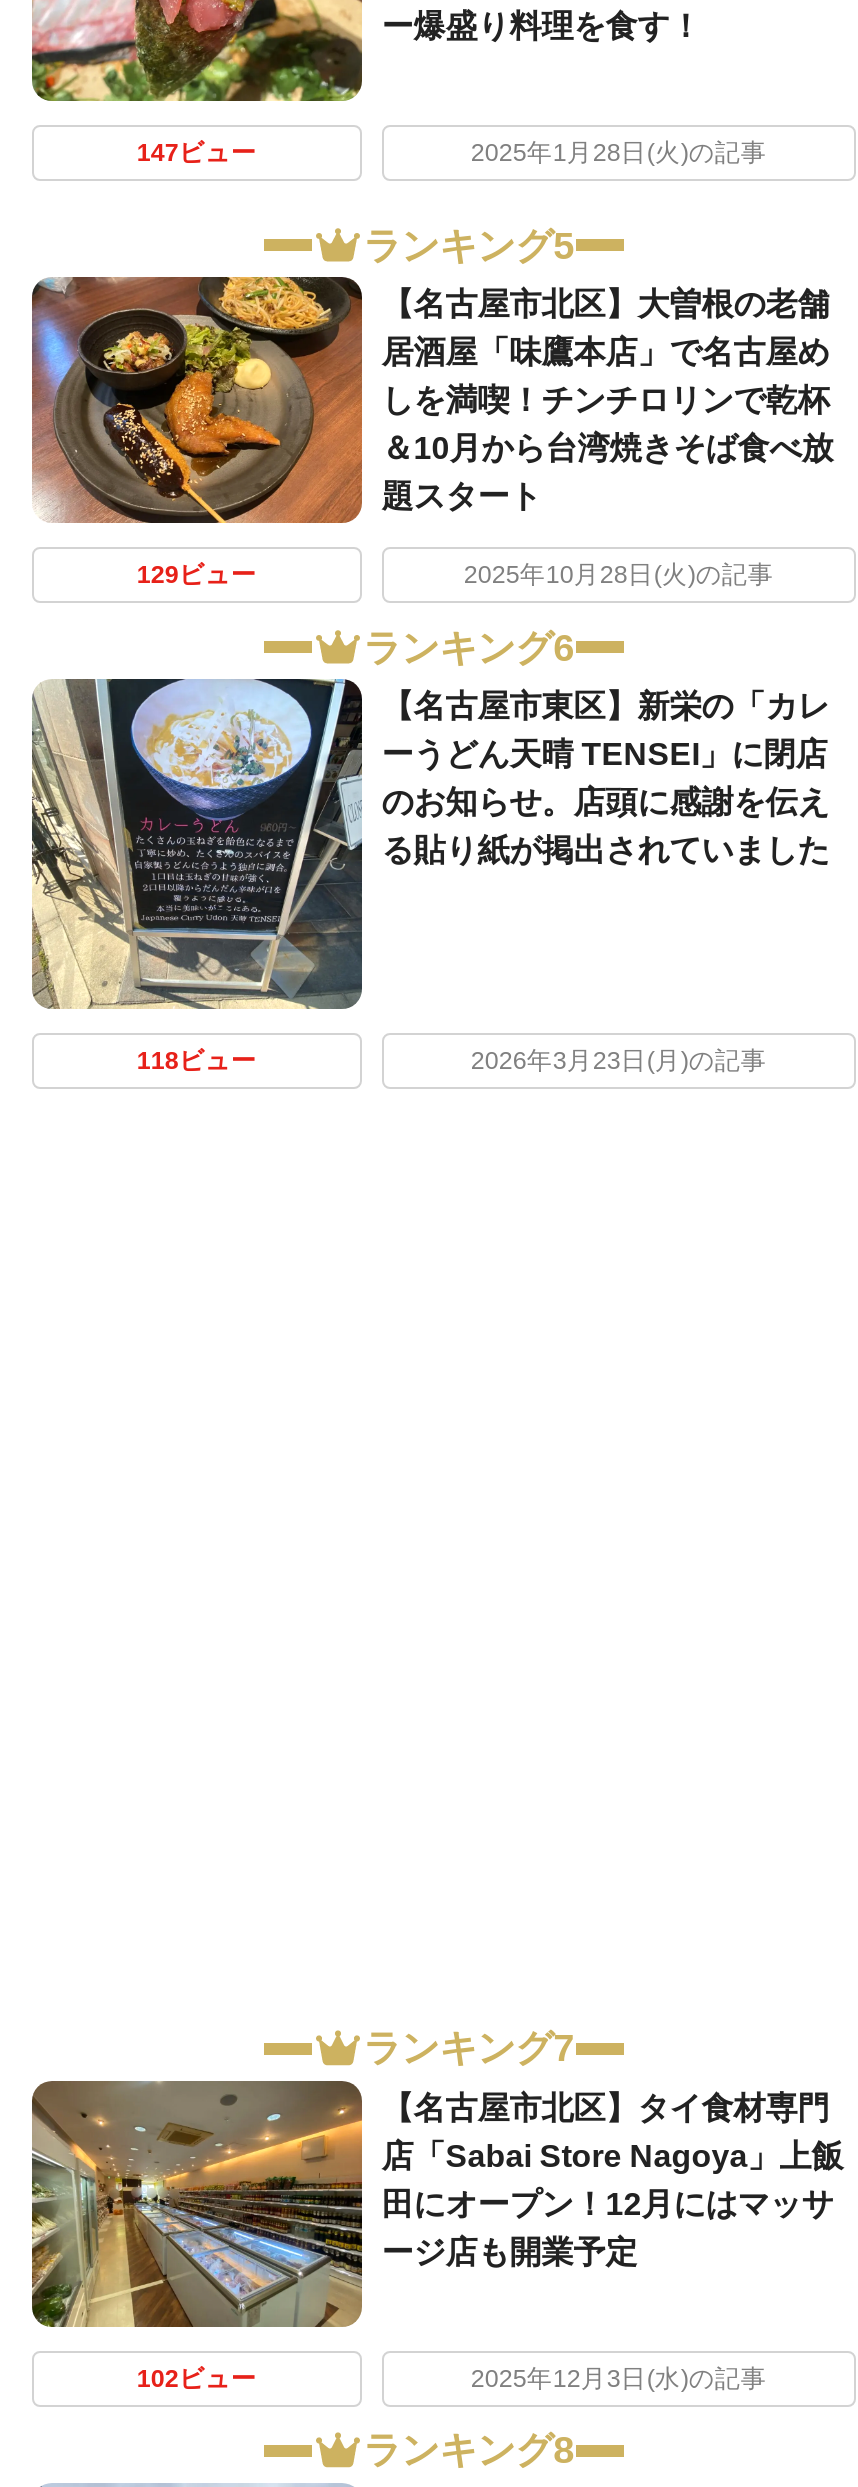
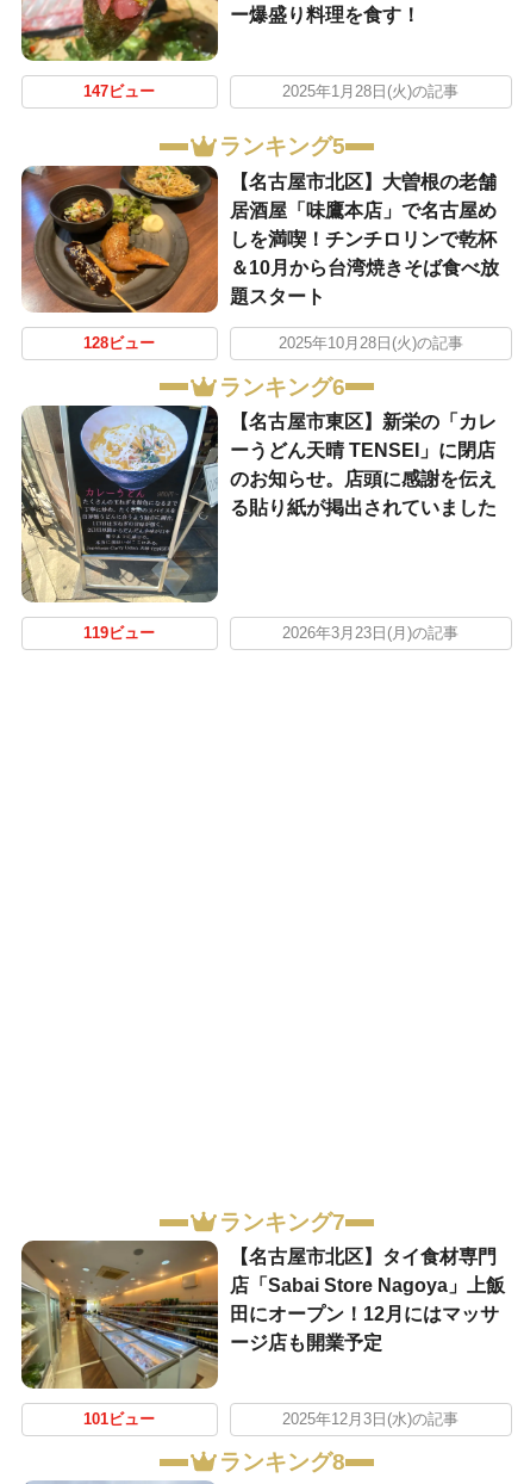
- 129ビュー
+ 128ビュー

- 118ビュー
+ 119ビュー

- 102ビュー
+ 101ビュー
